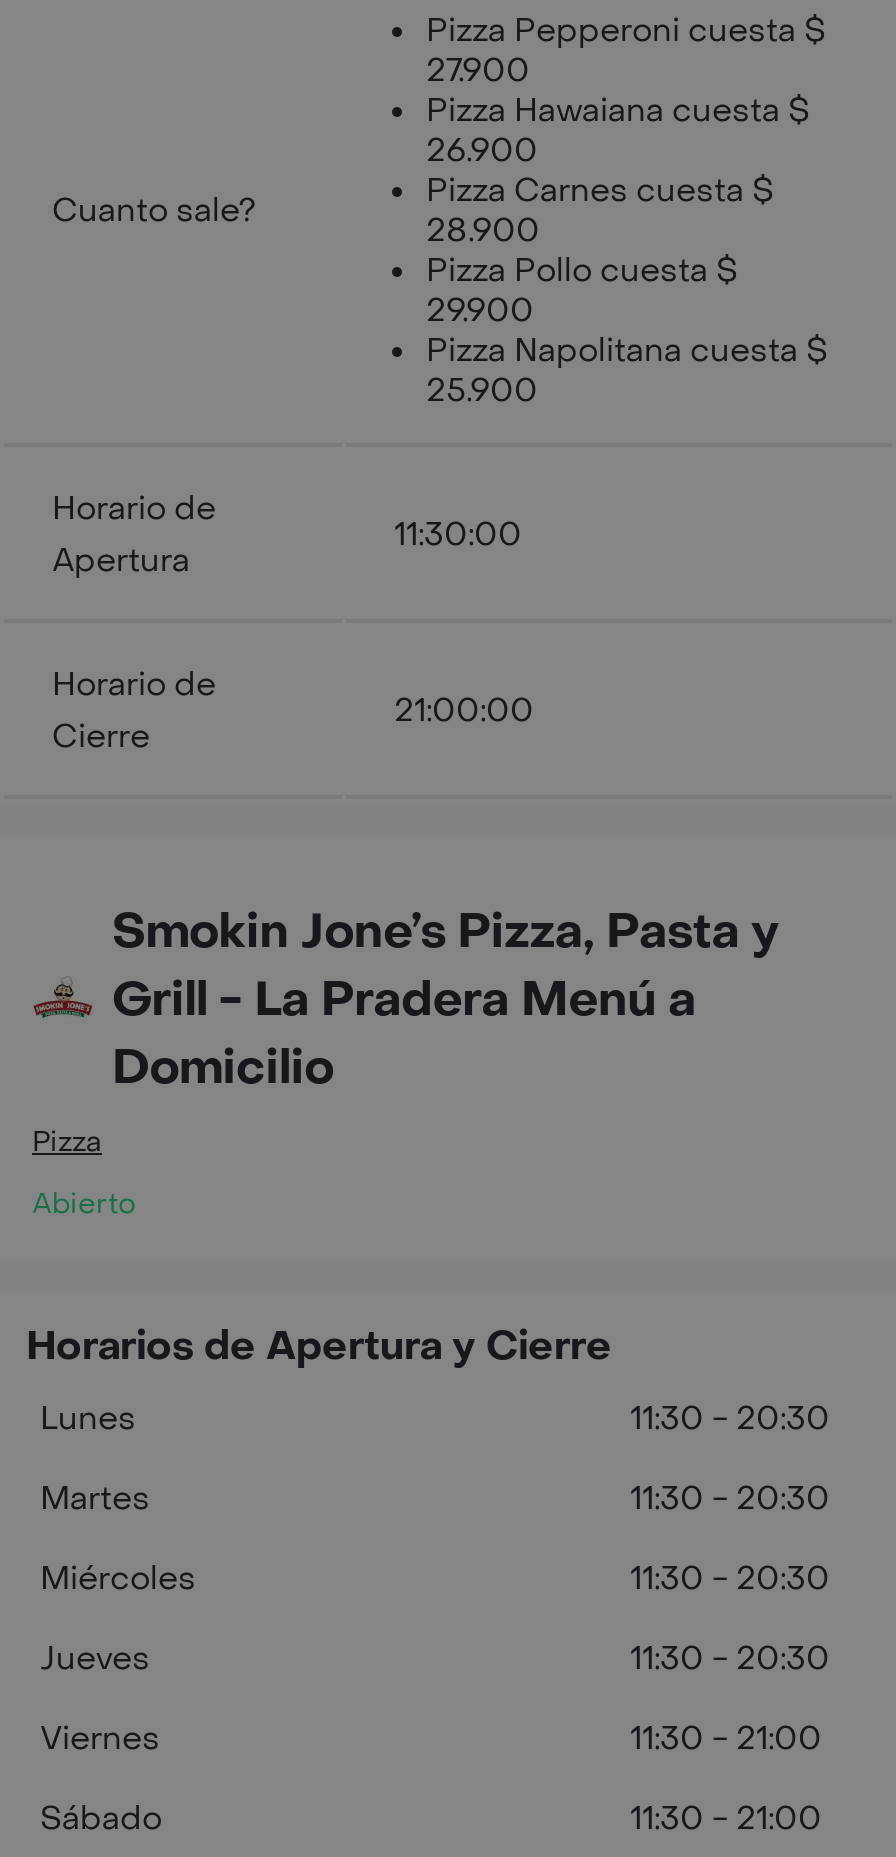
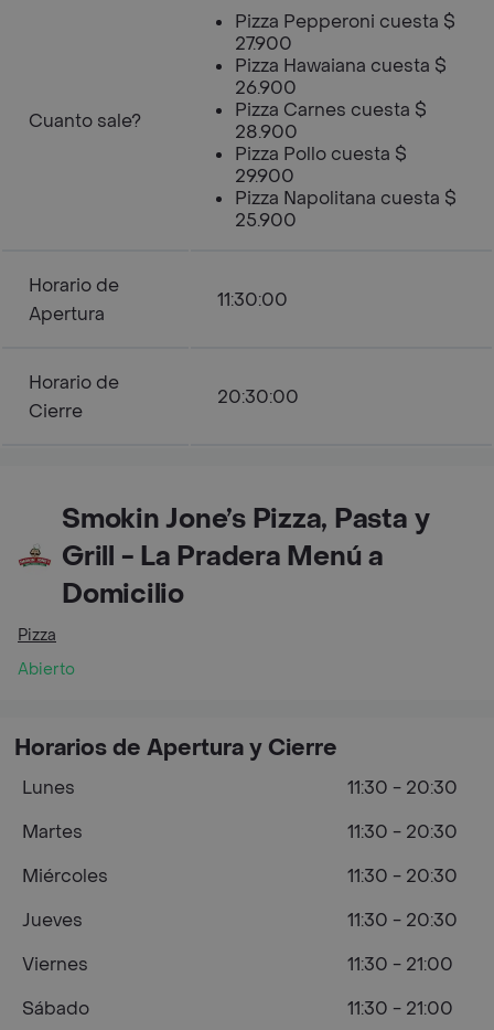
- 21:00:00
+ 20:30:00
